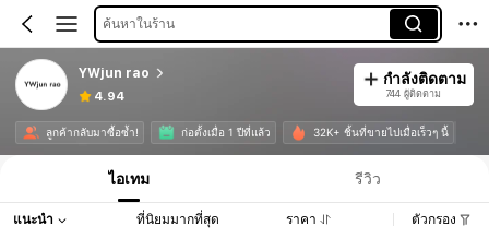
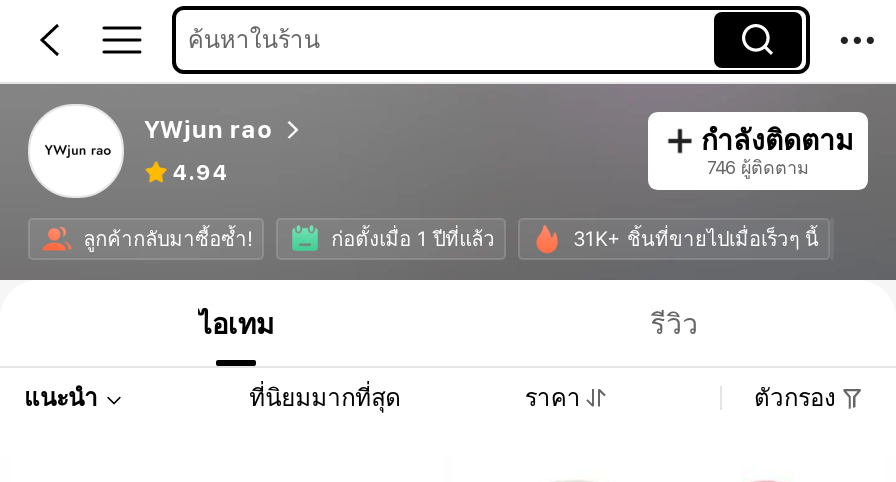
- 744 ผู้ติดตาม
+ 746 ผู้ติดตาม

- 32K+ ชิ้นที่ขายไปเมื่อเร็วๆ นี้
+ 31K+ ชิ้นที่ขายไปเมื่อเร็วๆ นี้
